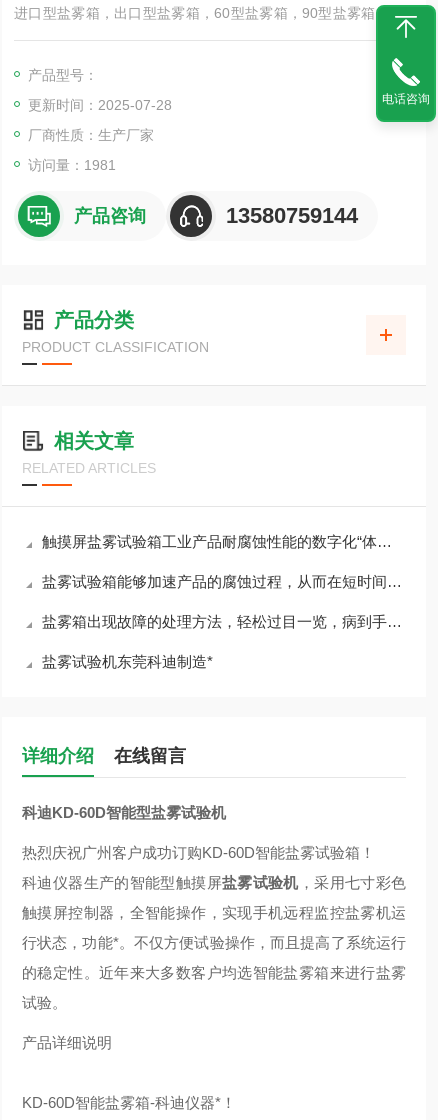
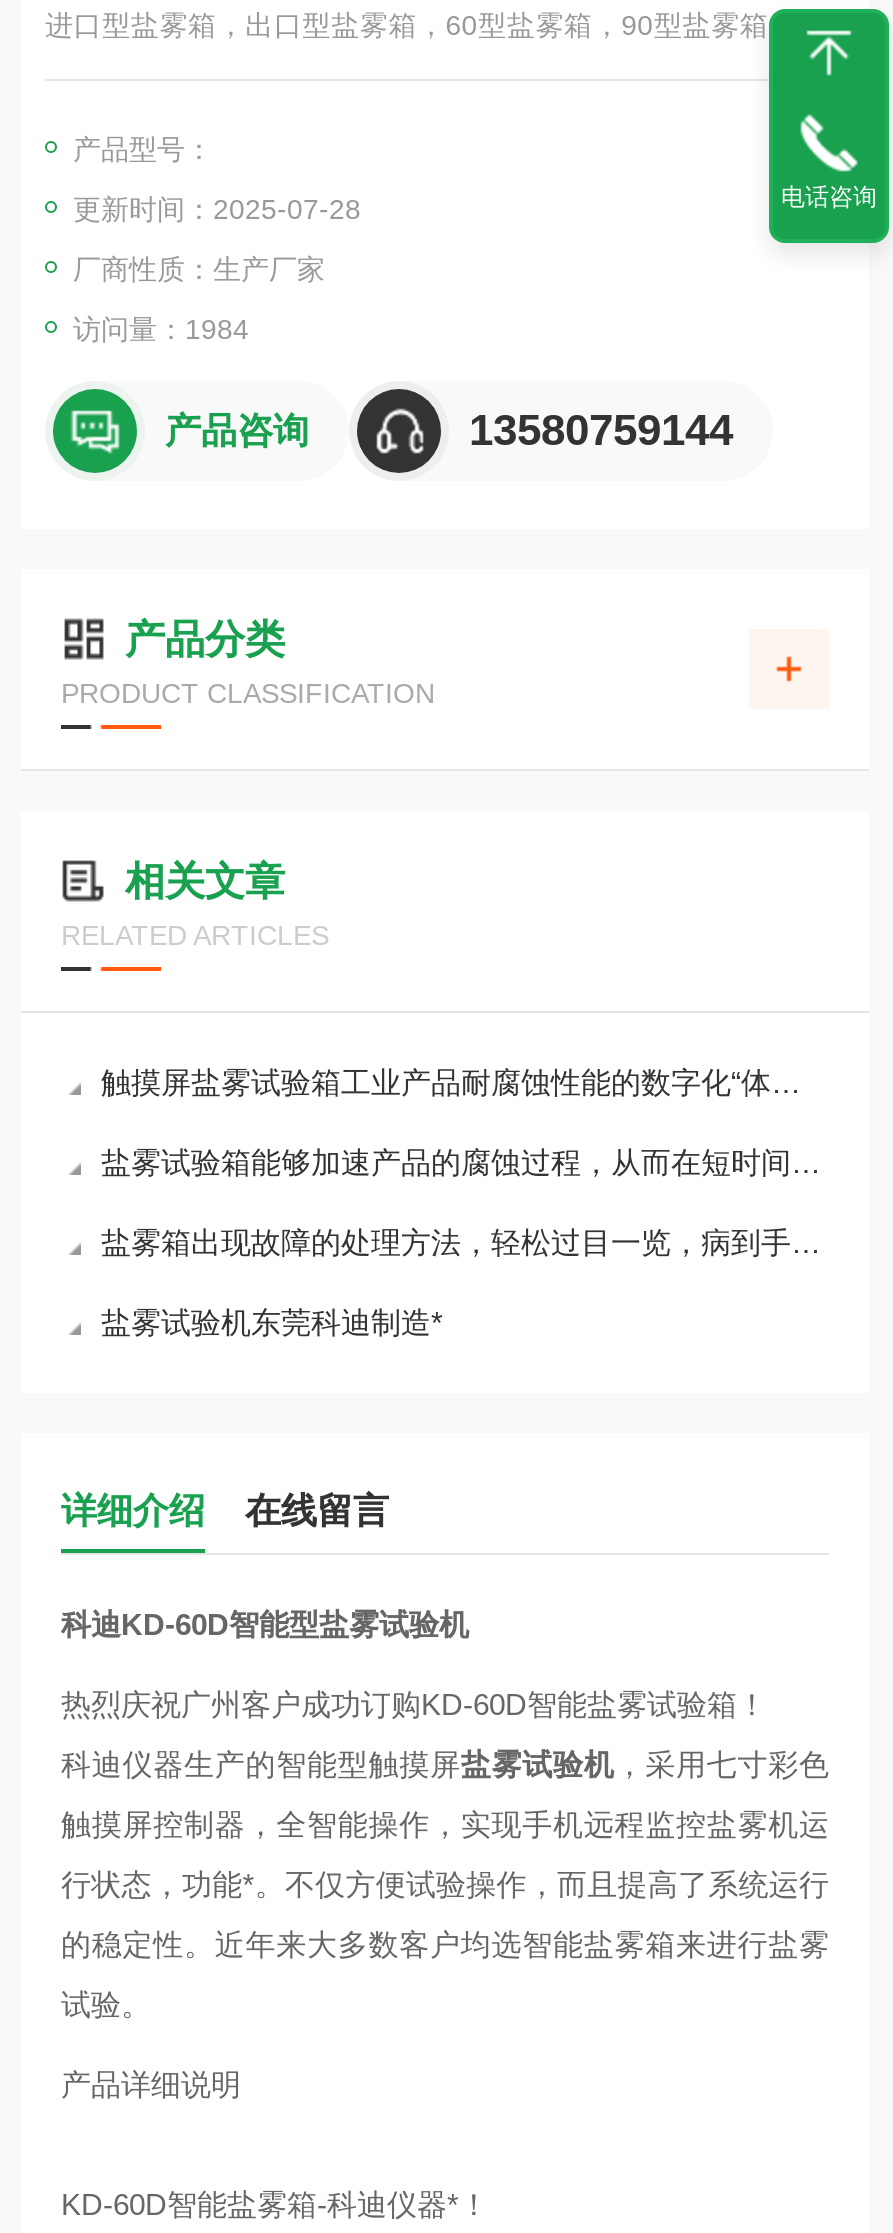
- 访问量：1981
+ 访问量：1984
